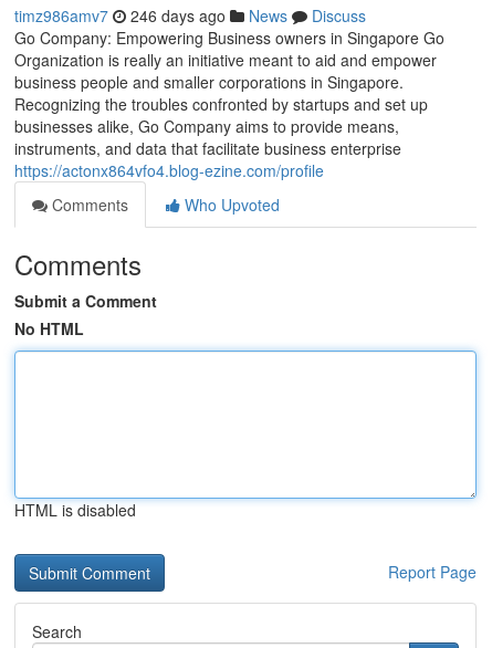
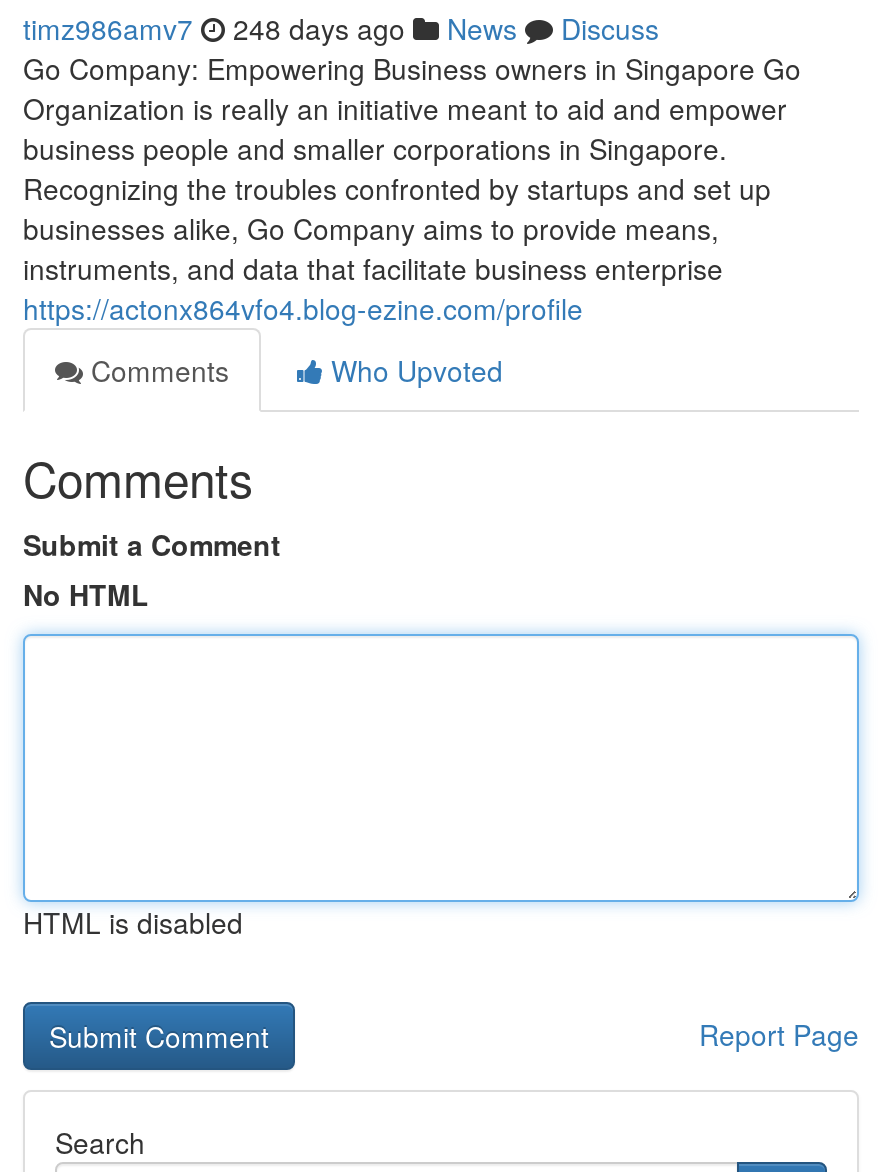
- timz986amv7 246 days ago News Discuss
+ timz986amv7 248 days ago News Discuss
